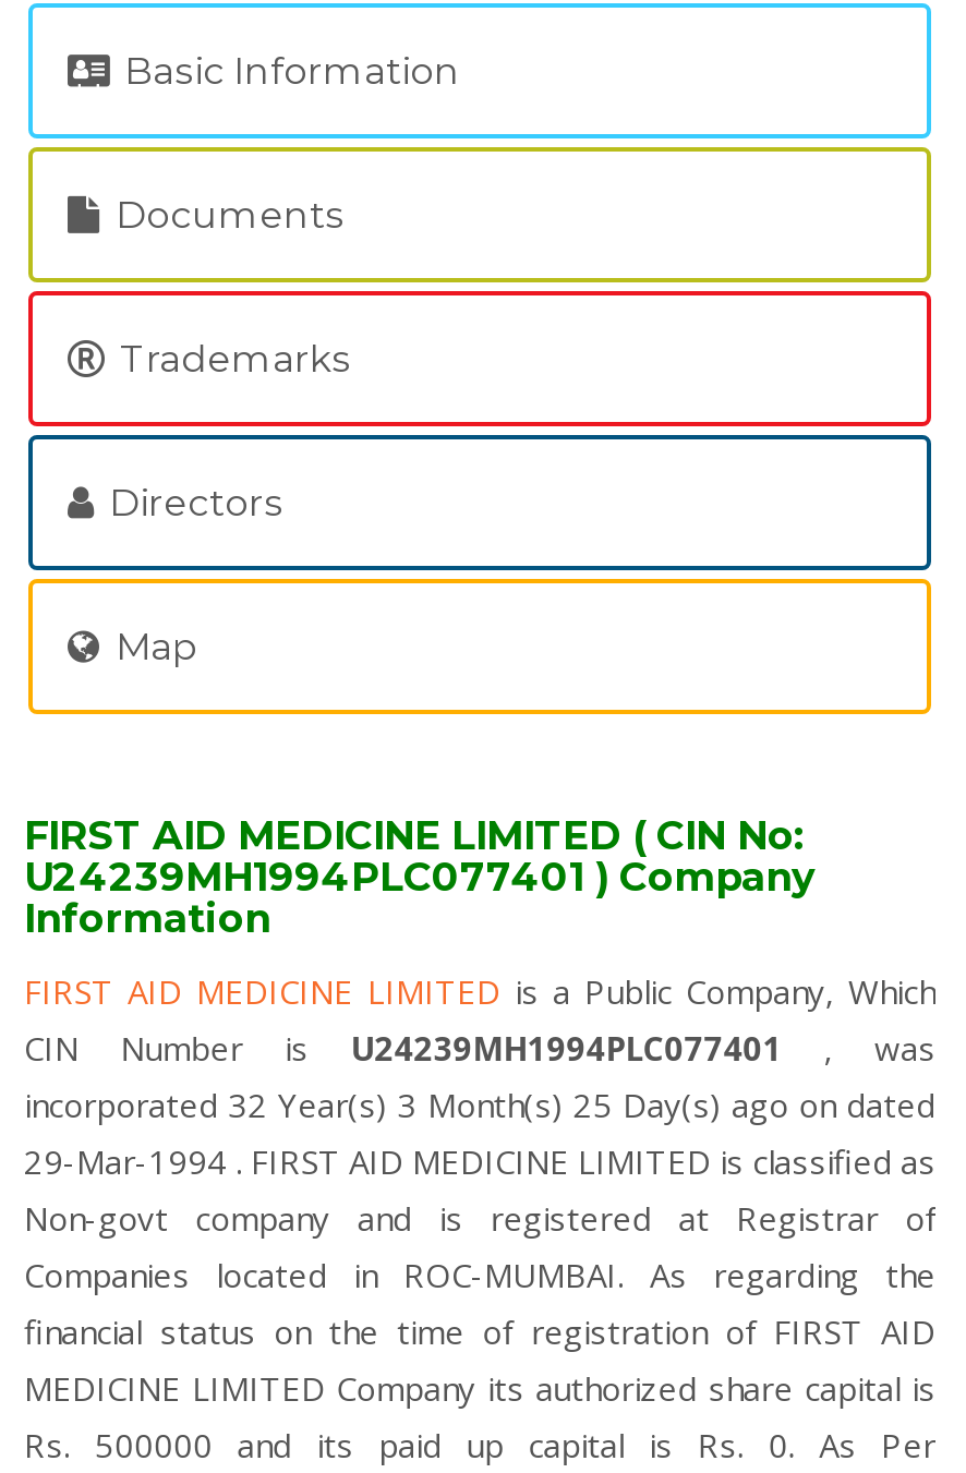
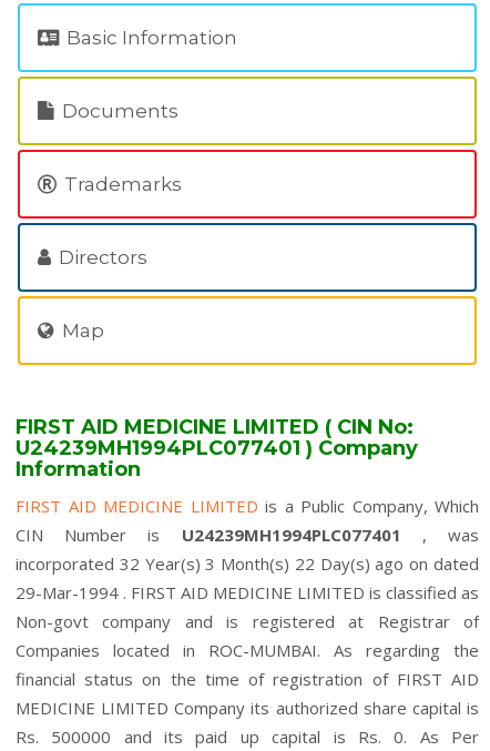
- incorporated 32 Year(s) 3 Month(s) 25 Day(s) ago on dated
+ incorporated 32 Year(s) 3 Month(s) 22 Day(s) ago on dated
